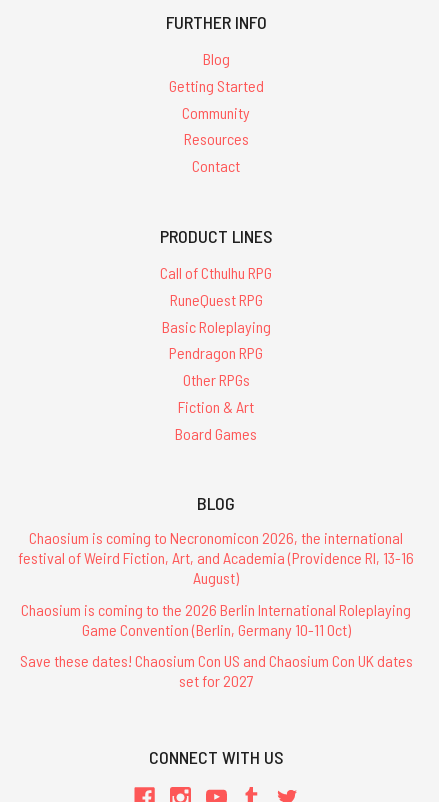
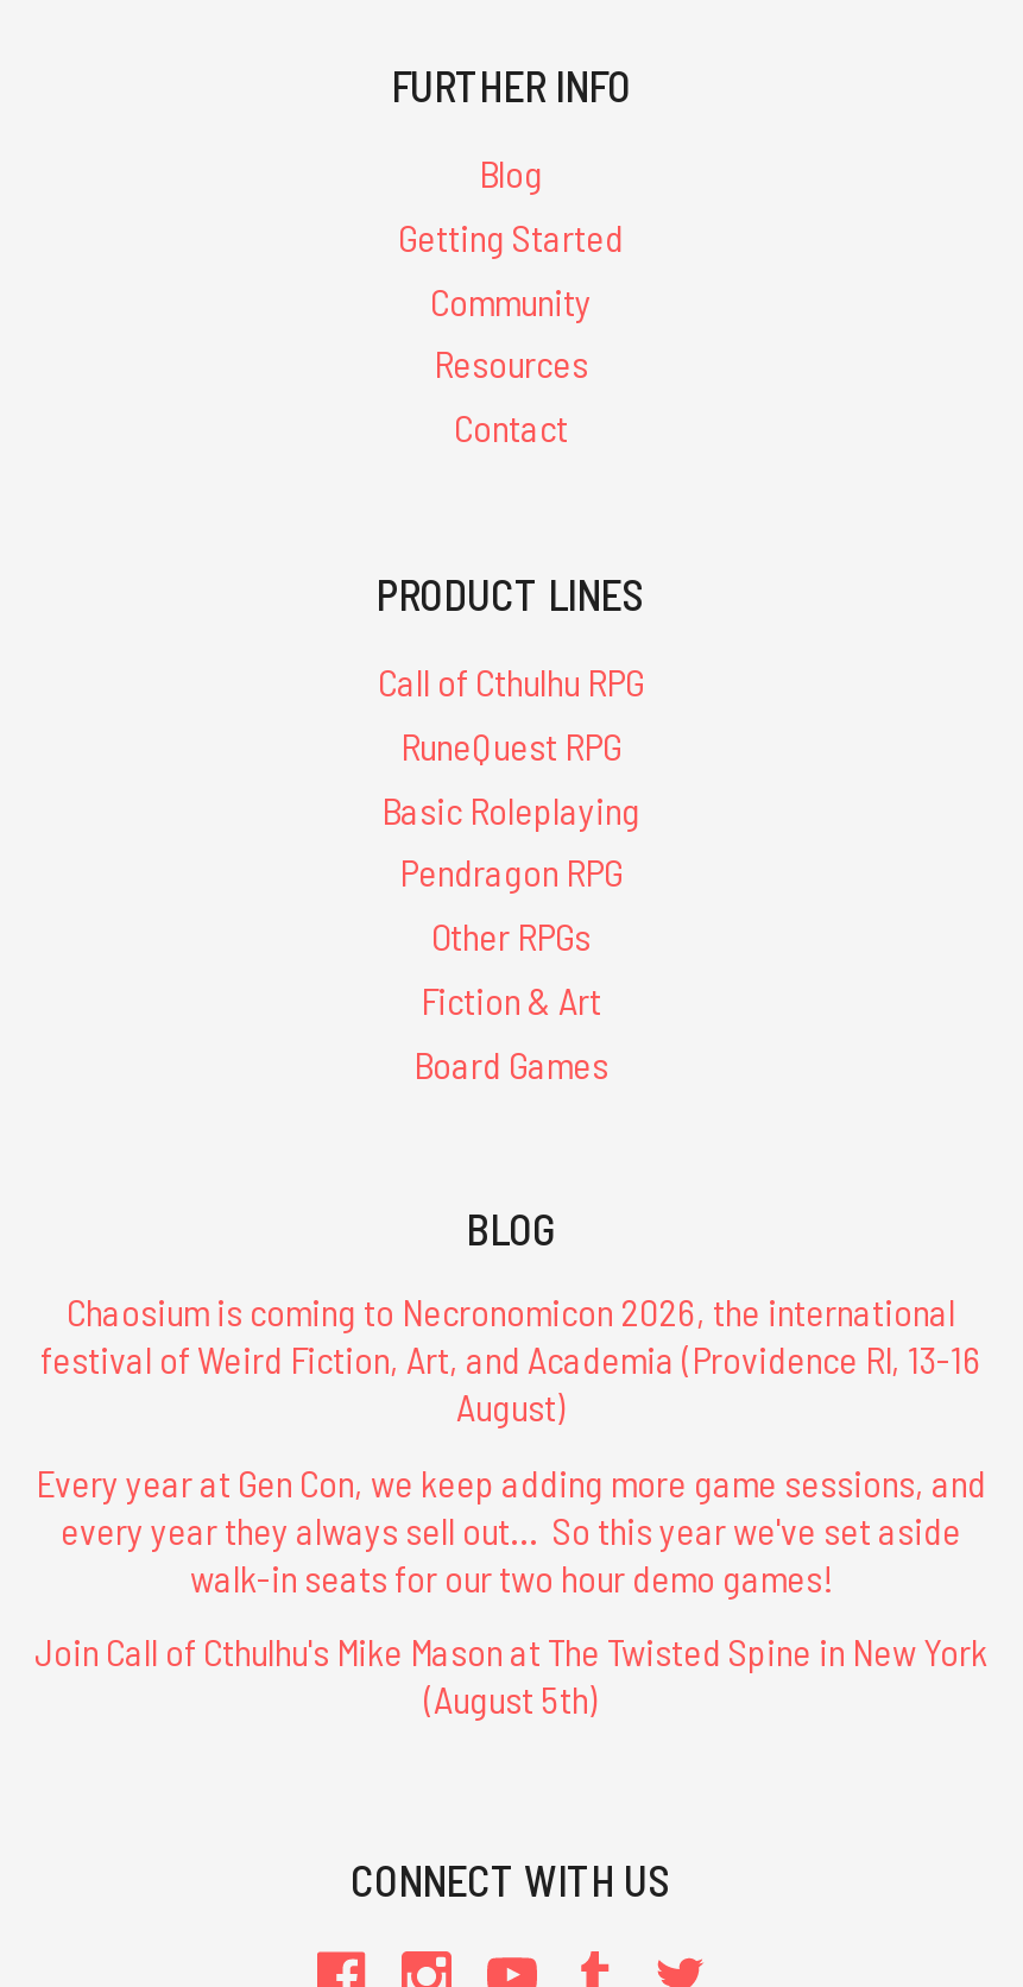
- Chaosium is coming to the 2026 Berlin International Roleplaying
- Game Convention (Berlin, Germany 10-11 Oct)
+ Every year at Gen Con, we keep adding more game sessions, and
+ every year they always sell out... So this year we've set aside
+ walk-in seats for our two hour demo games!

- Save these dates! Chaosium Con US and Chaosium Con UK dates
- set for 2027
+ Join Call of Cthulhu's Mike Mason at The Twisted Spine in New York
+ (August 5th)
